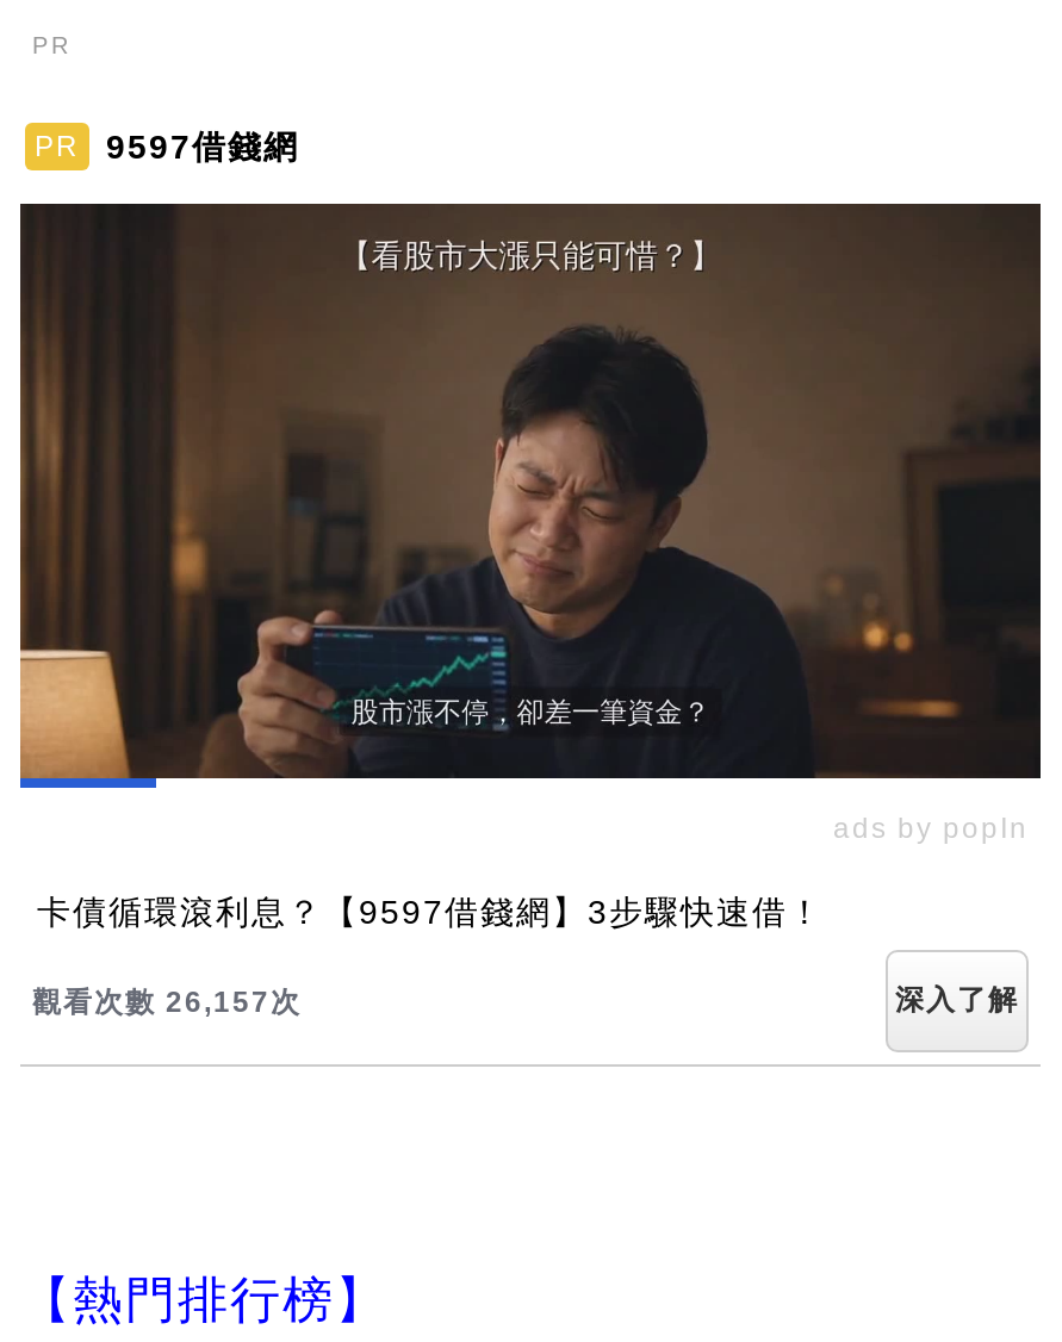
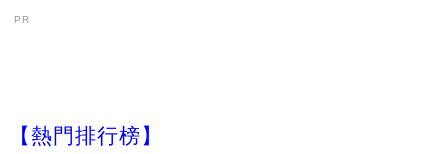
- PR
- 9597借錢網

- [image]
- ads by popIn
- 卡債循環滾利息？【9597借錢網】3步驟快速借！
- 觀看次數 26,157次
- 深入了解
